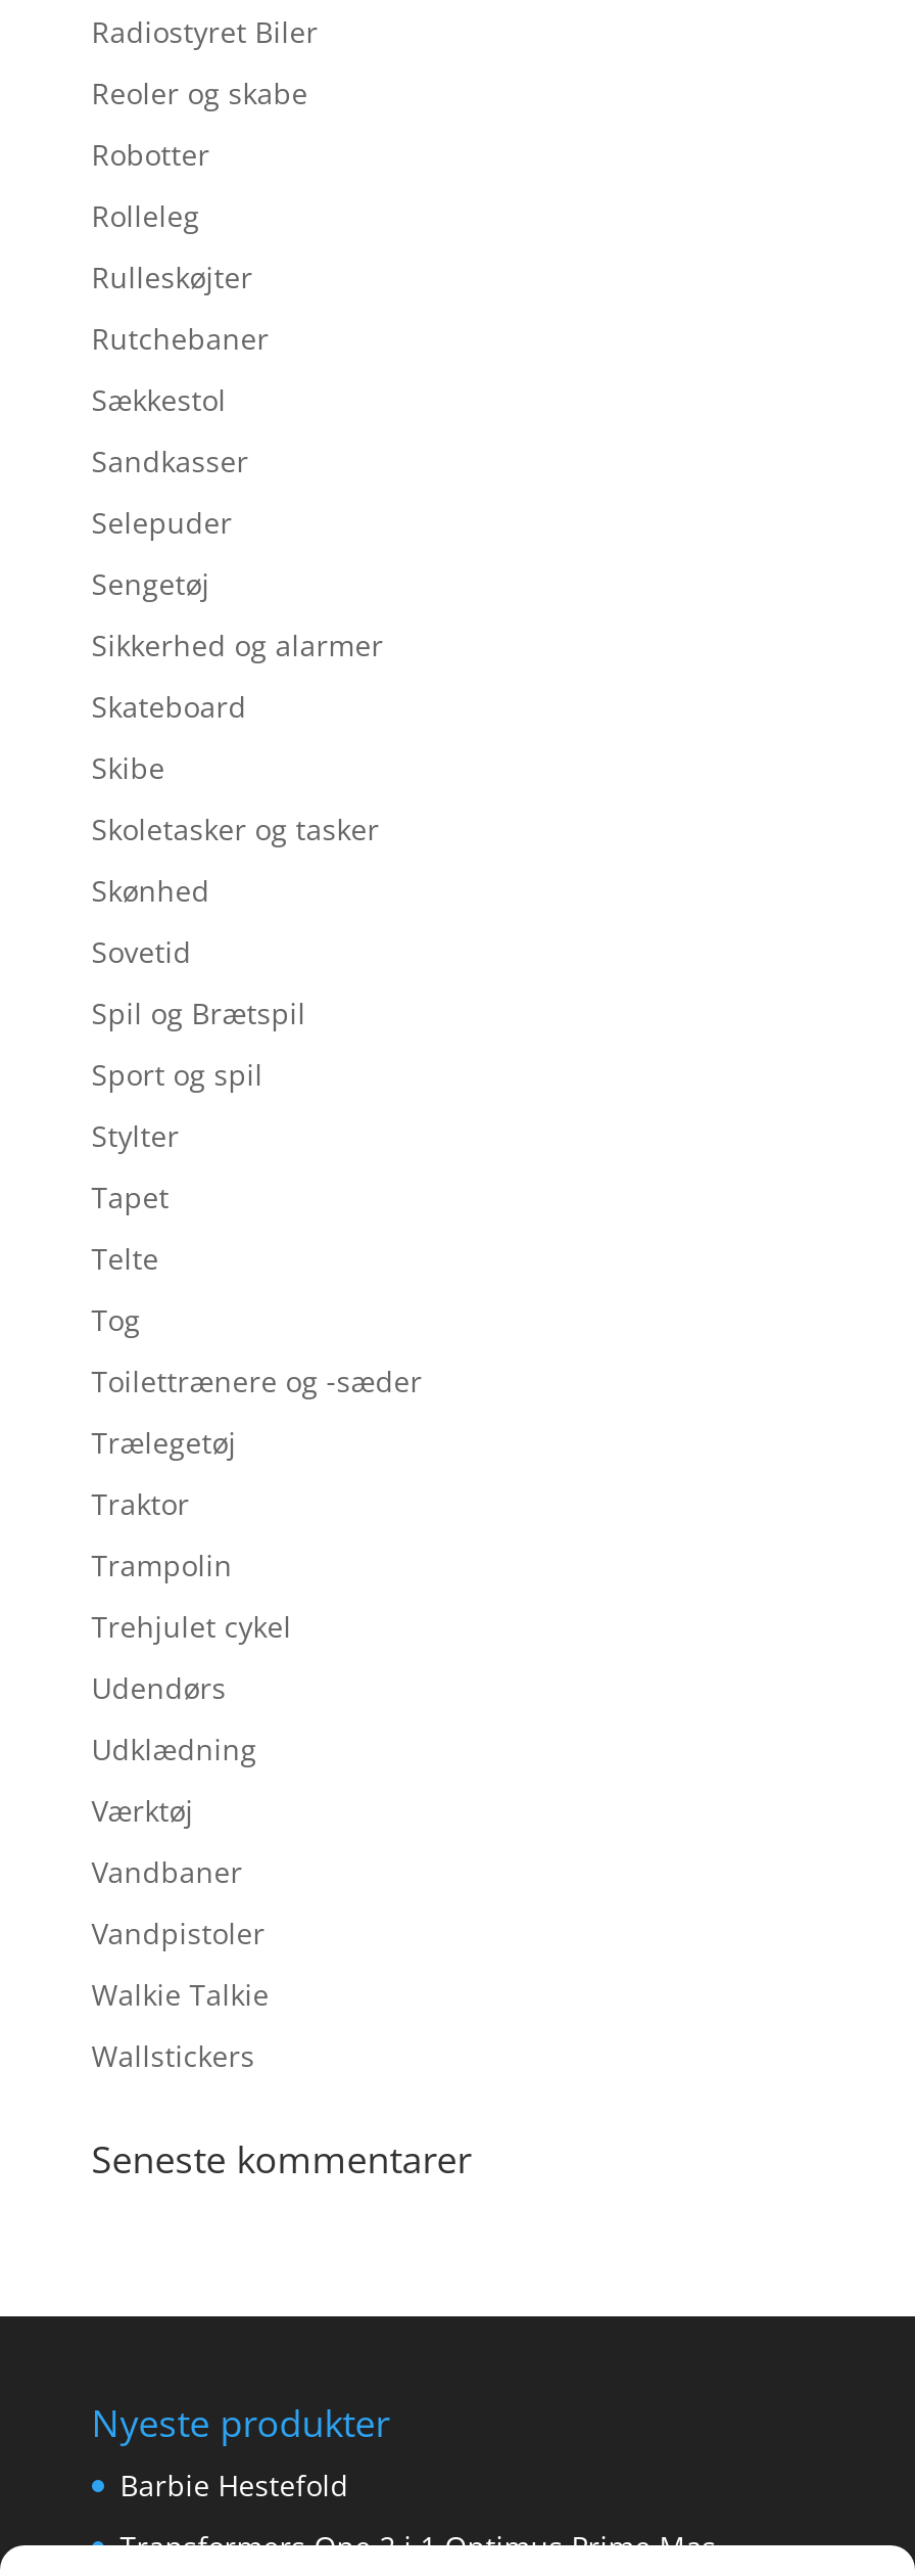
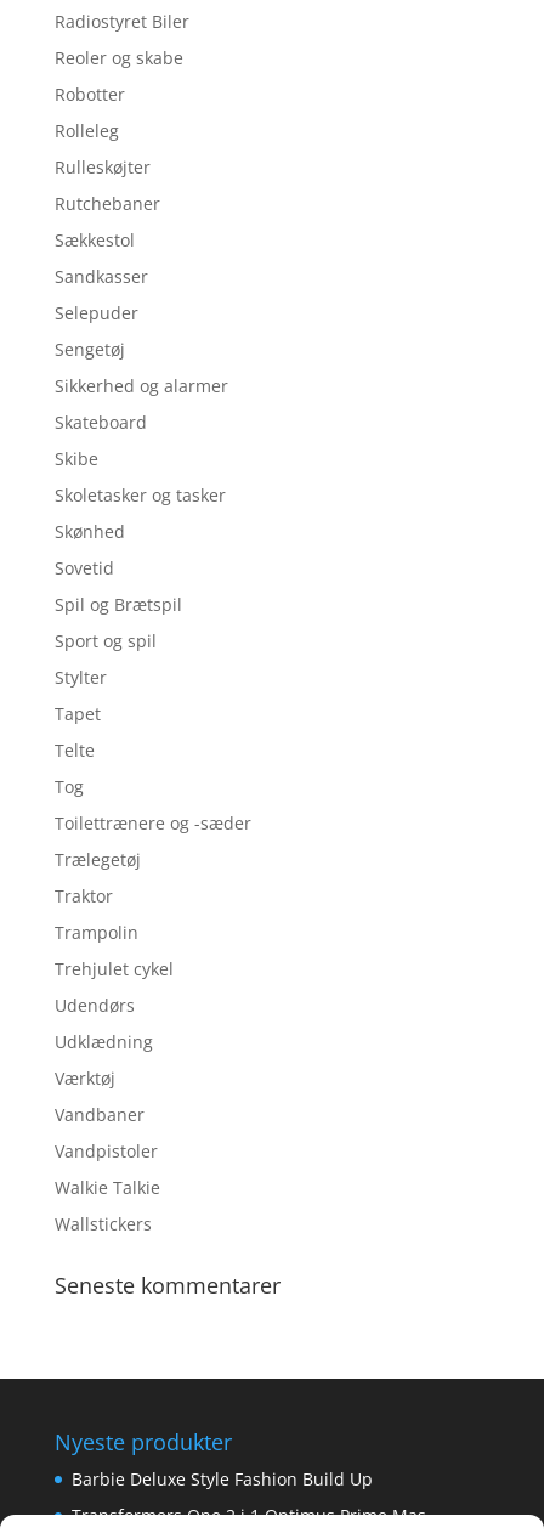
- Barbie Hestefold
+ Barbie Deluxe Style Fashion Build Up
